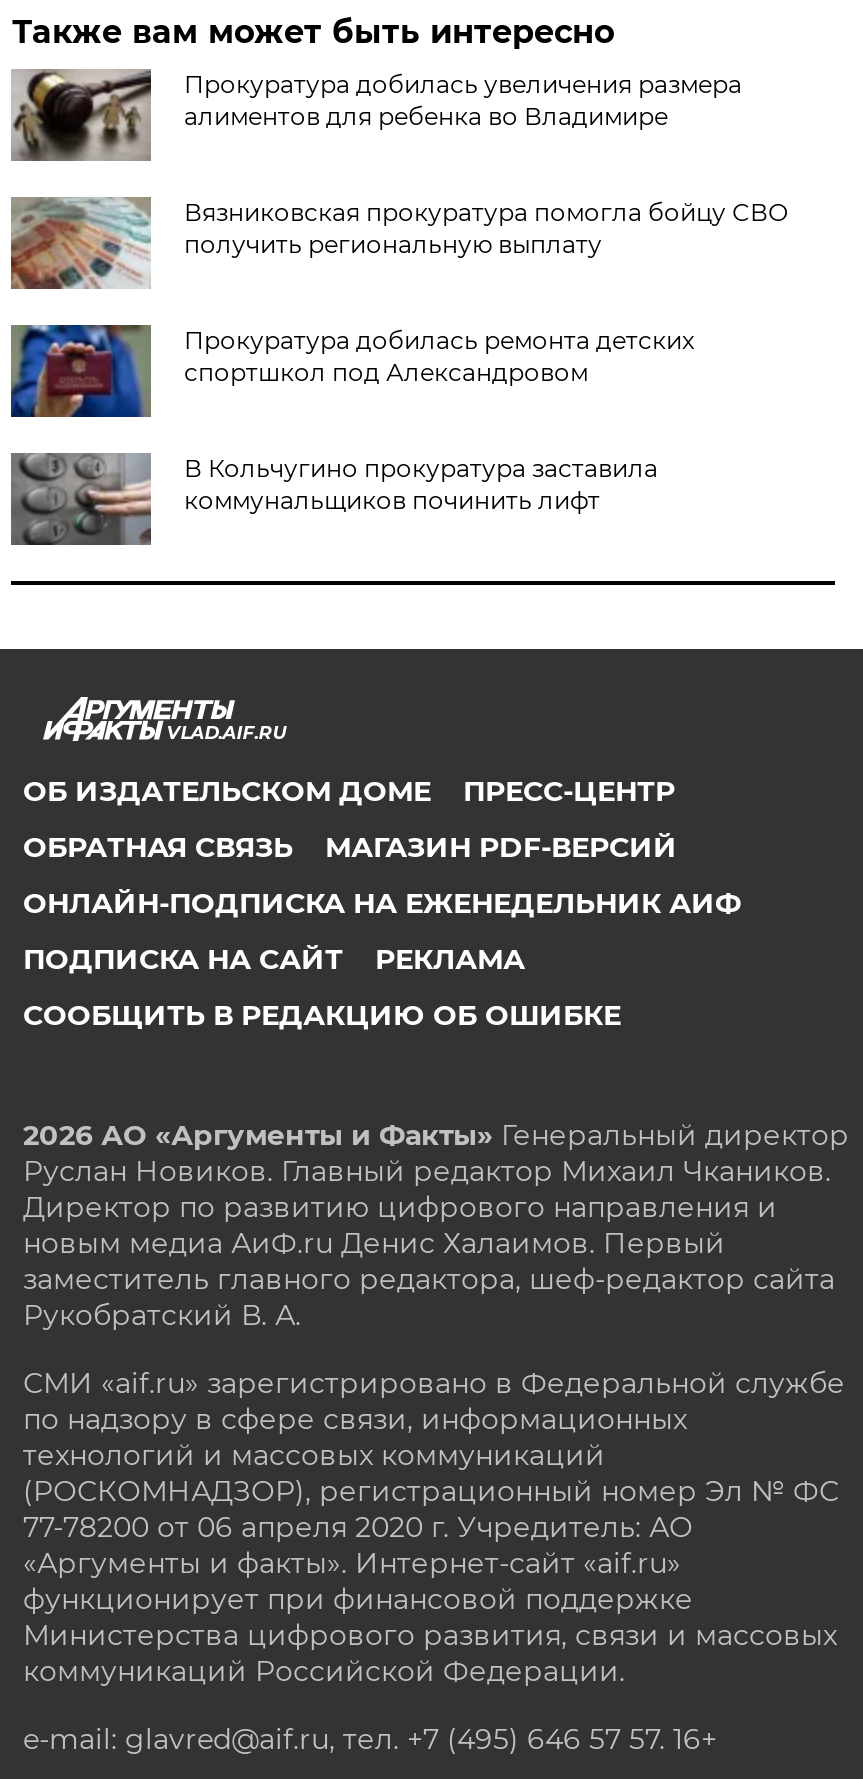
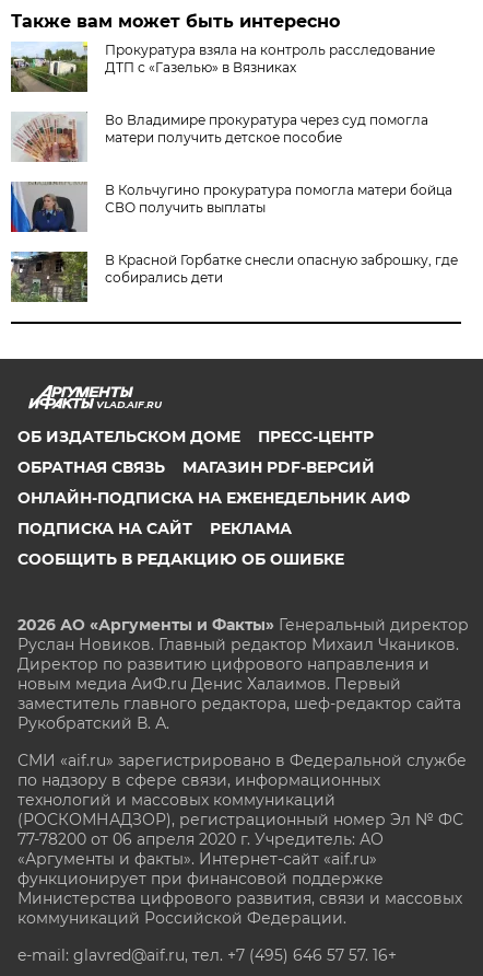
- [image]
- Прокуратура добилась увеличения размера
- алиментов для ребенка во Владимире
+ [image]
+ Прокуратура взяла на контроль расследование
+ ДТП с «Газелью» в Вязниках

- [image]
- Вязниковская прокуратура помогла бойцу СВО
- получить региональную выплату
+ [image]
+ Во Владимире прокуратура через суд помогла
+ матери получить детское пособие

- [image]
- Прокуратура добилась ремонта детских
- спортшкол под Александровом
+ [image]
+ В Кольчугино прокуратура помогла матери бойца
+ СВО получить выплаты

- [image]
- В Кольчугино прокуратура заставила
- коммунальщиков починить лифт
+ [image]
+ В Красной Горбатке снесли опасную заброшку, где
+ собирались дети
